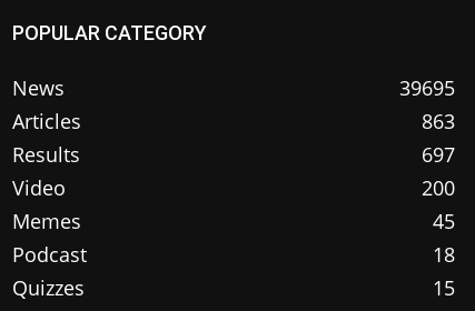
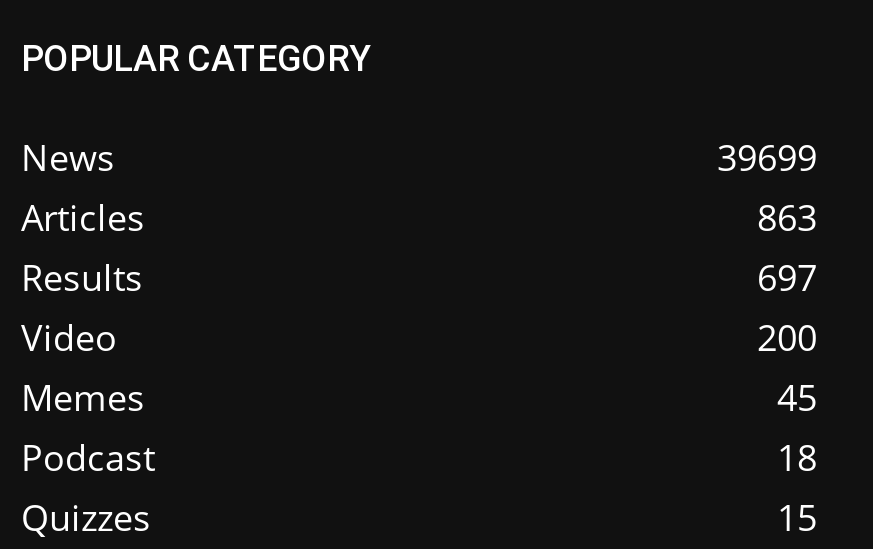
- 39695
+ 39699
